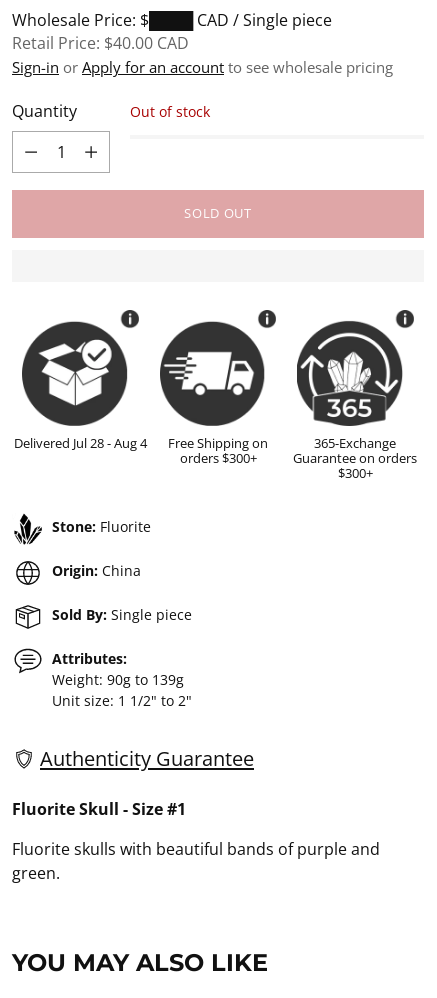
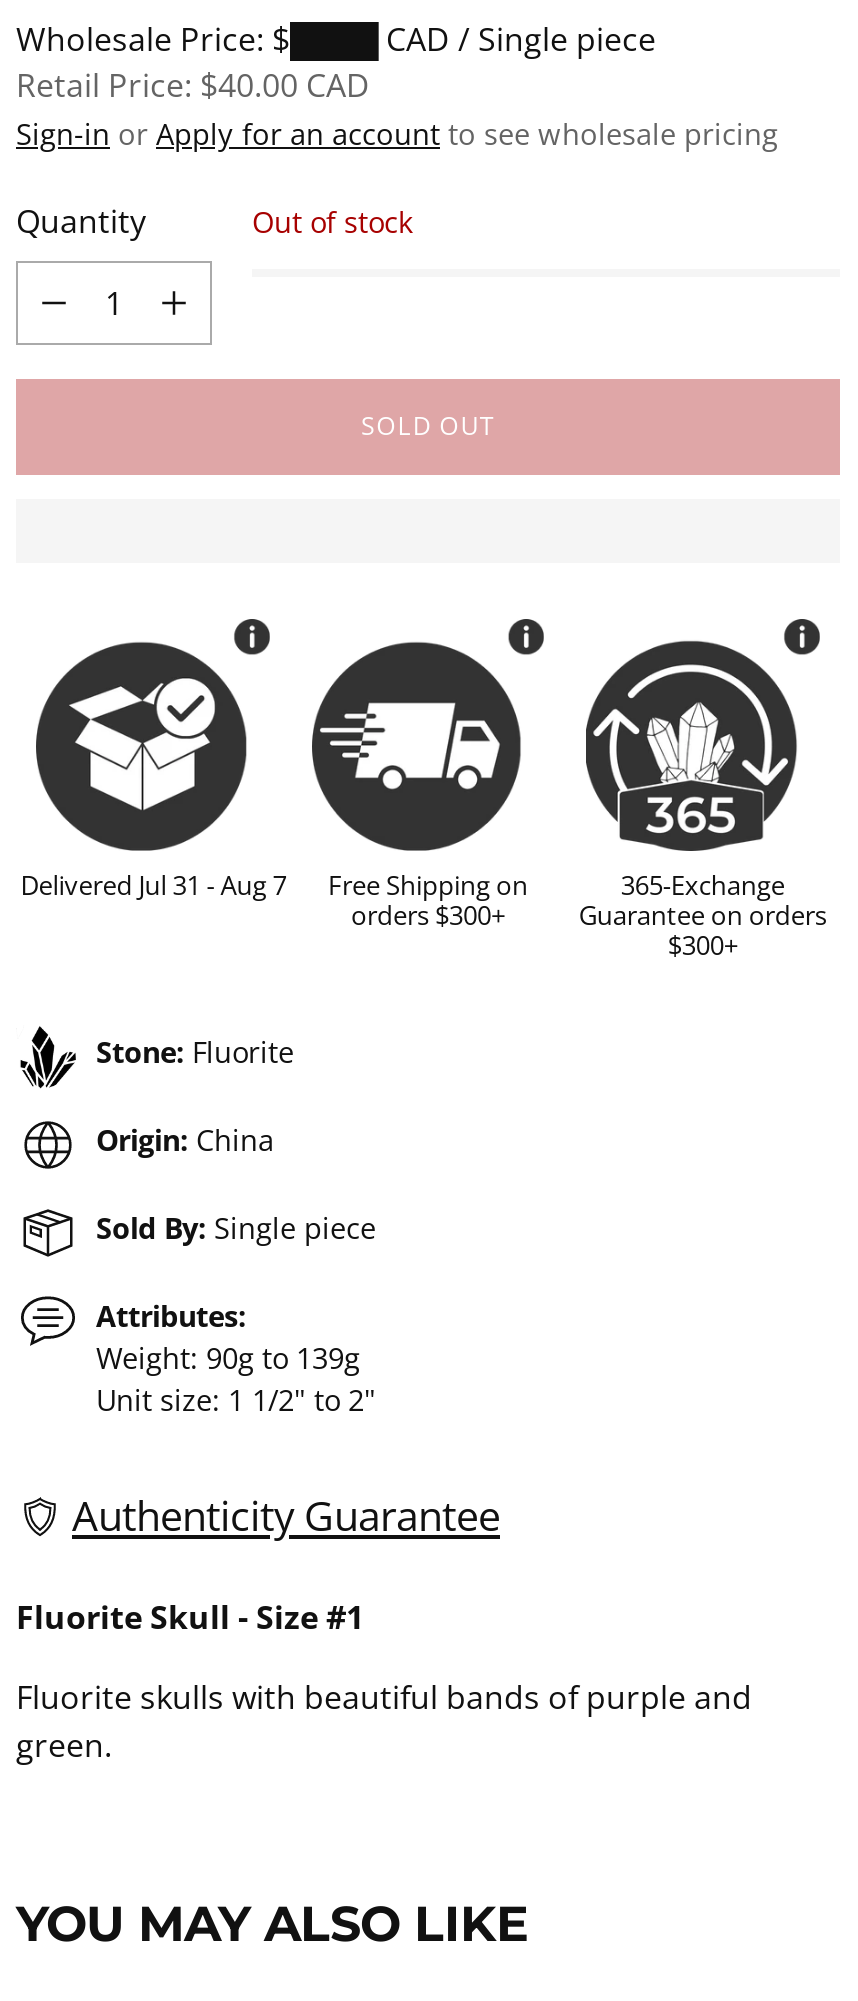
- Delivered Jul 28 - Aug 4
+ Delivered Jul 31 - Aug 7
